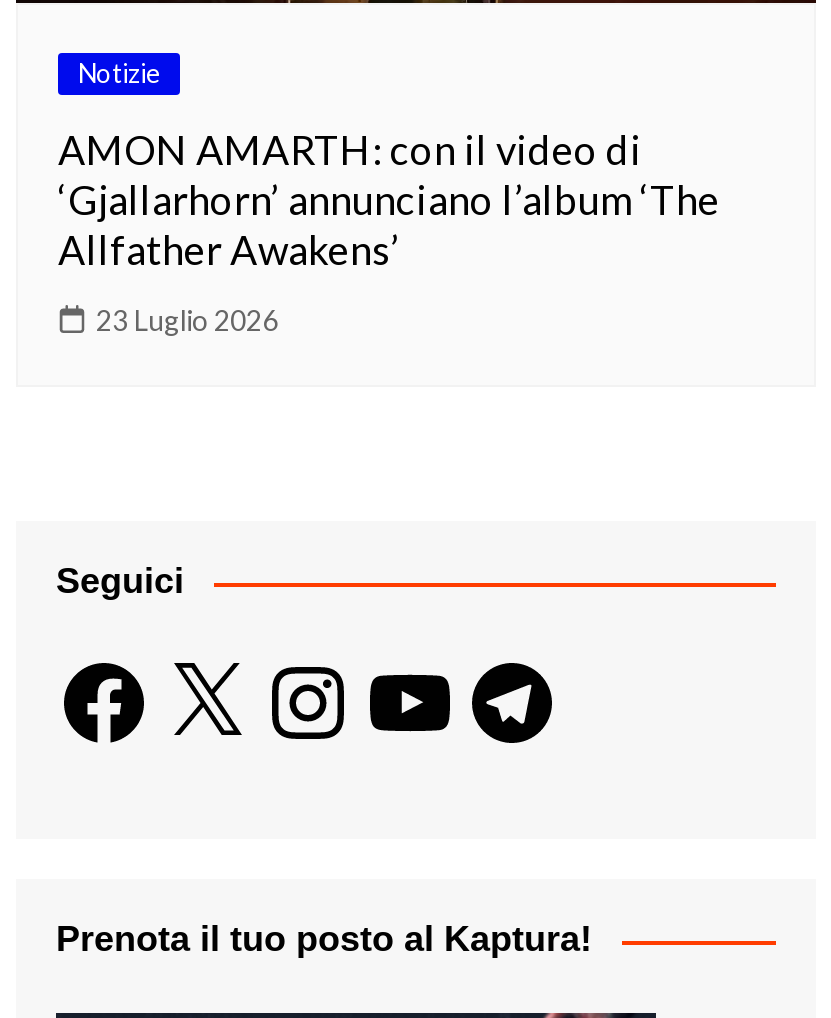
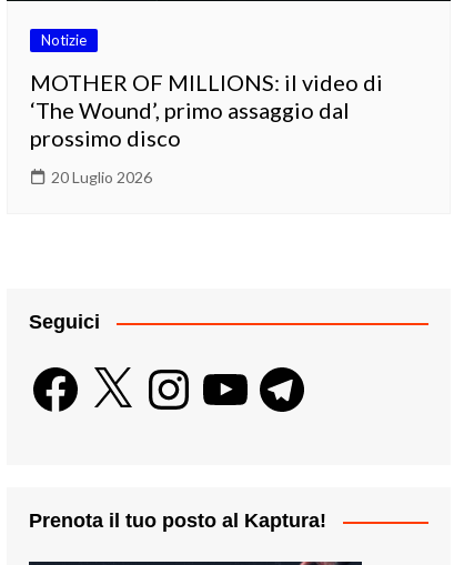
- AMON AMARTH: con il video di
- ‘Gjallarhorn’ annunciano l’album ‘The
- Allfather Awakens’
+ MOTHER OF MILLIONS: il video di
+ ‘The Wound’, primo assaggio dal
+ prossimo disco

- 23 Luglio 2026
+ 20 Luglio 2026
